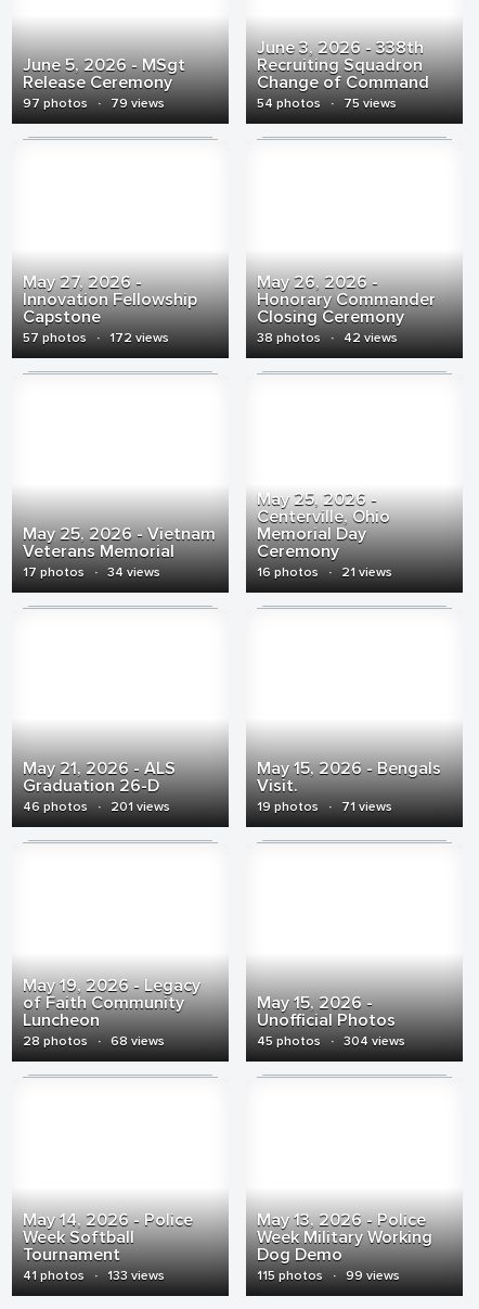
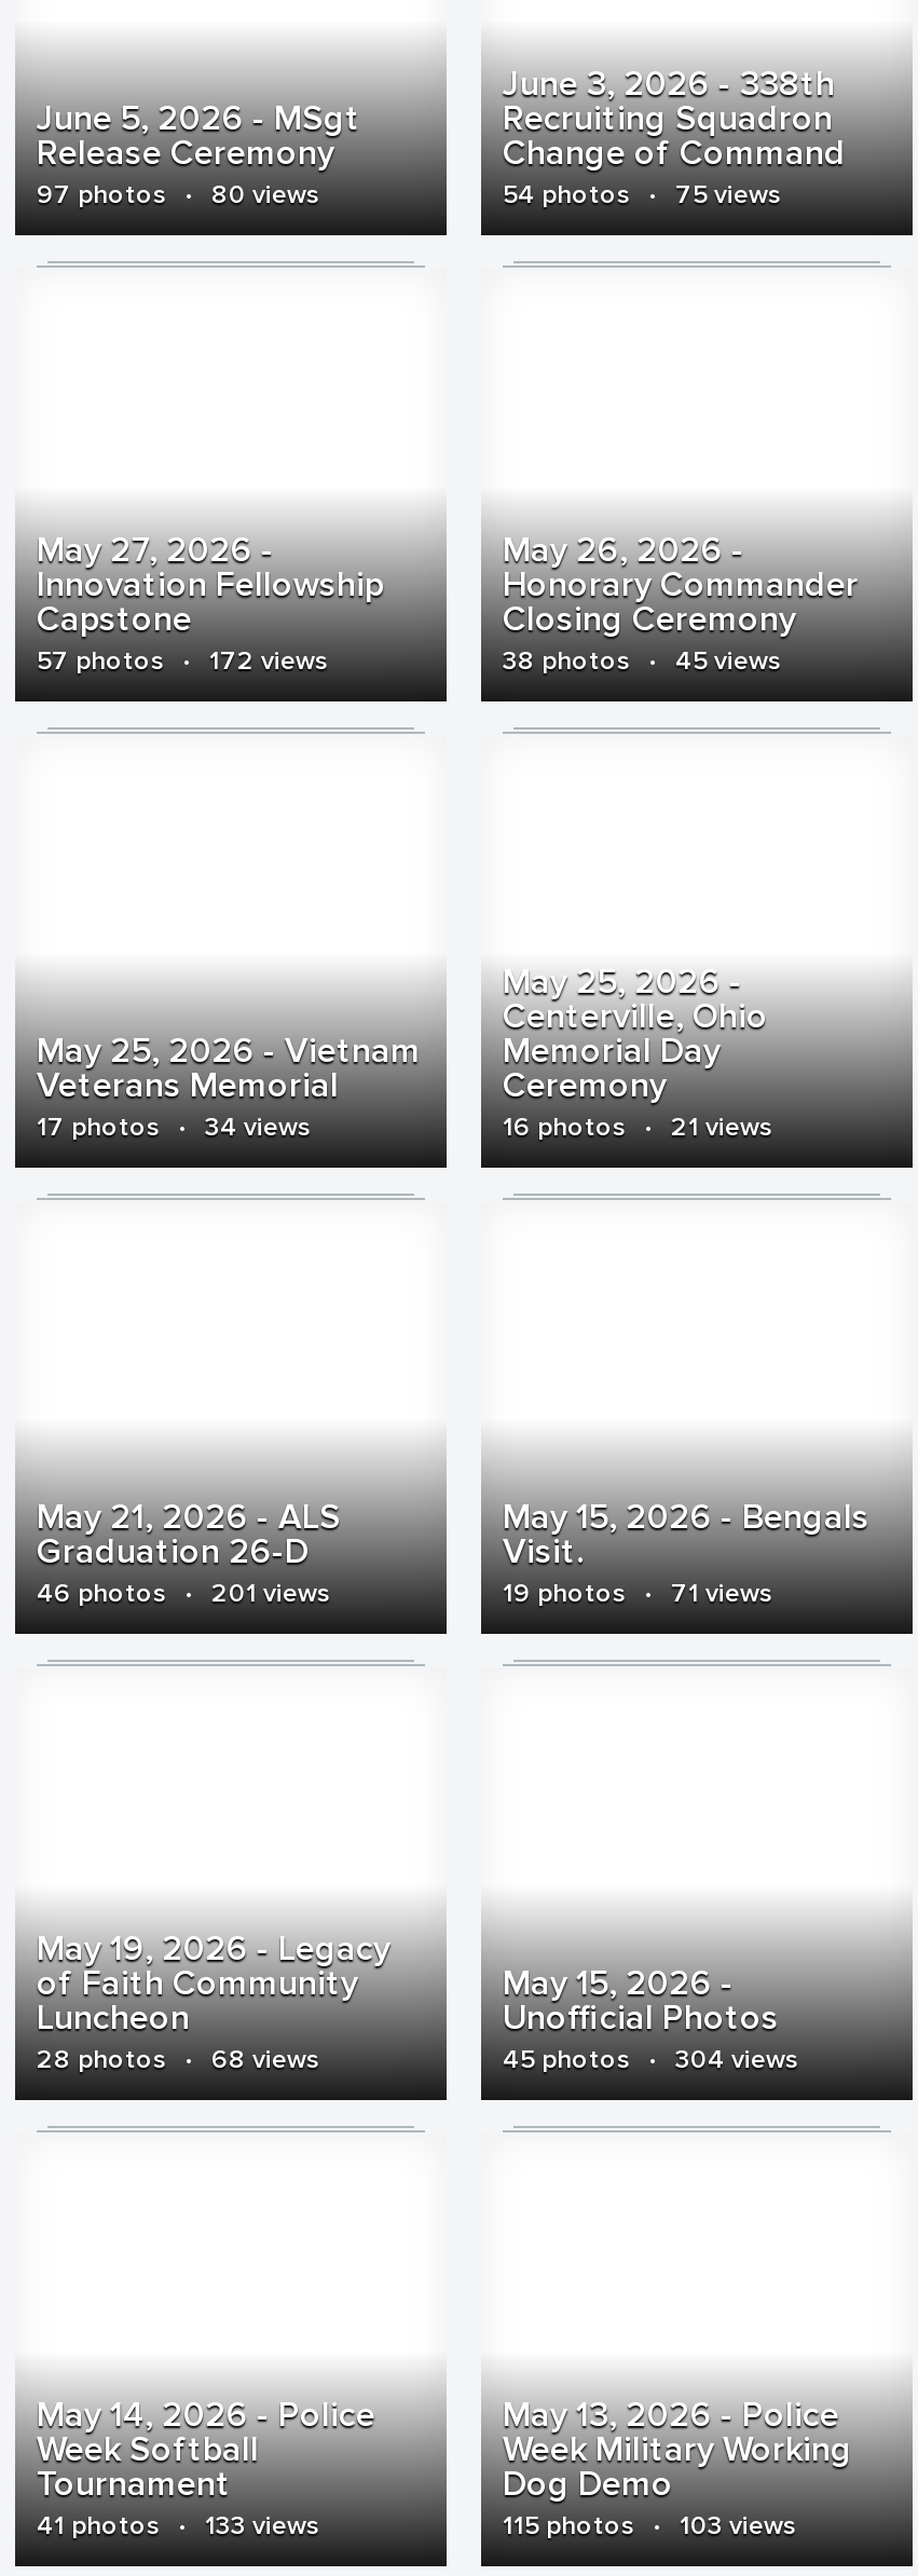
- 97 photos · 79 views
+ 97 photos · 80 views

- 38 photos · 42 views
+ 38 photos · 45 views

- 115 photos · 99 views
+ 115 photos · 103 views
